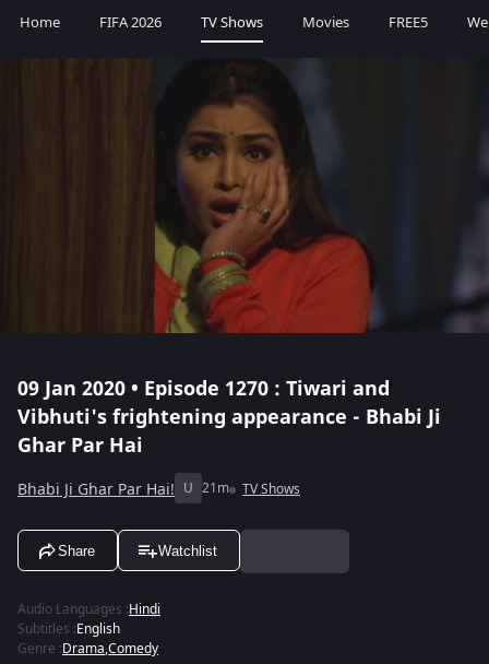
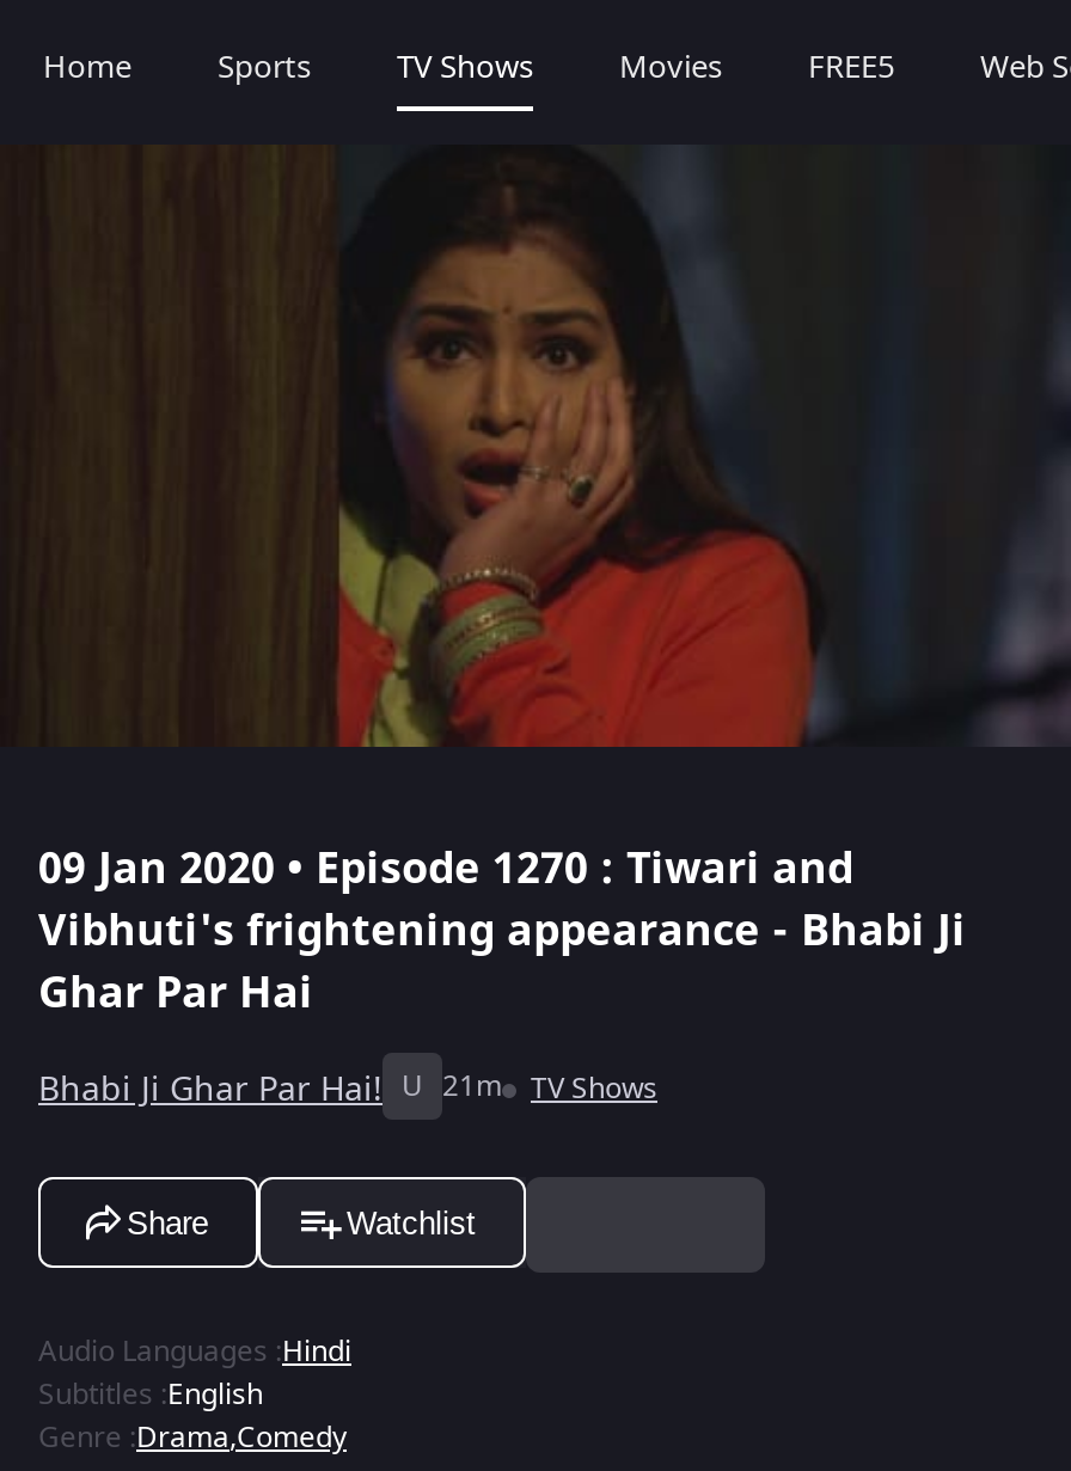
- FIFA 2026
+ Sports
